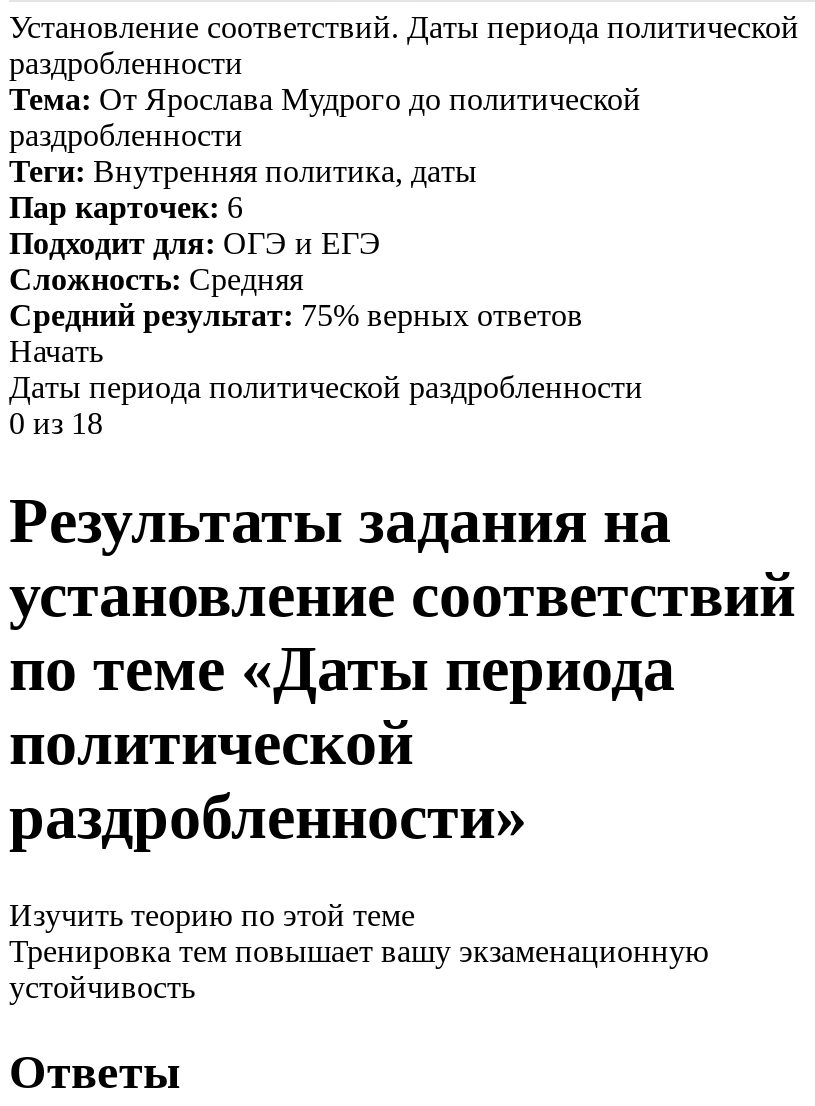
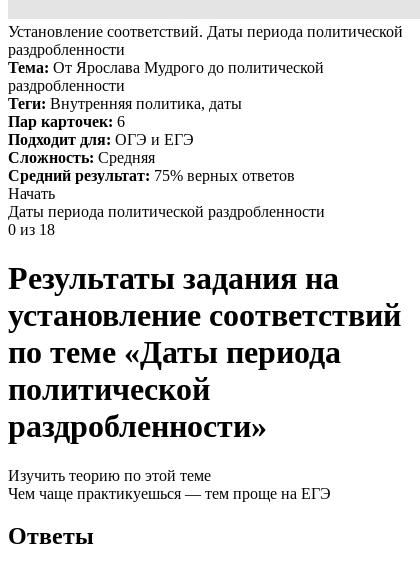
- Тренировка тем повышает вашу экзаменационную
- устойчивость
+ Чем чаще практикуешься — тем проще на ЕГЭ
